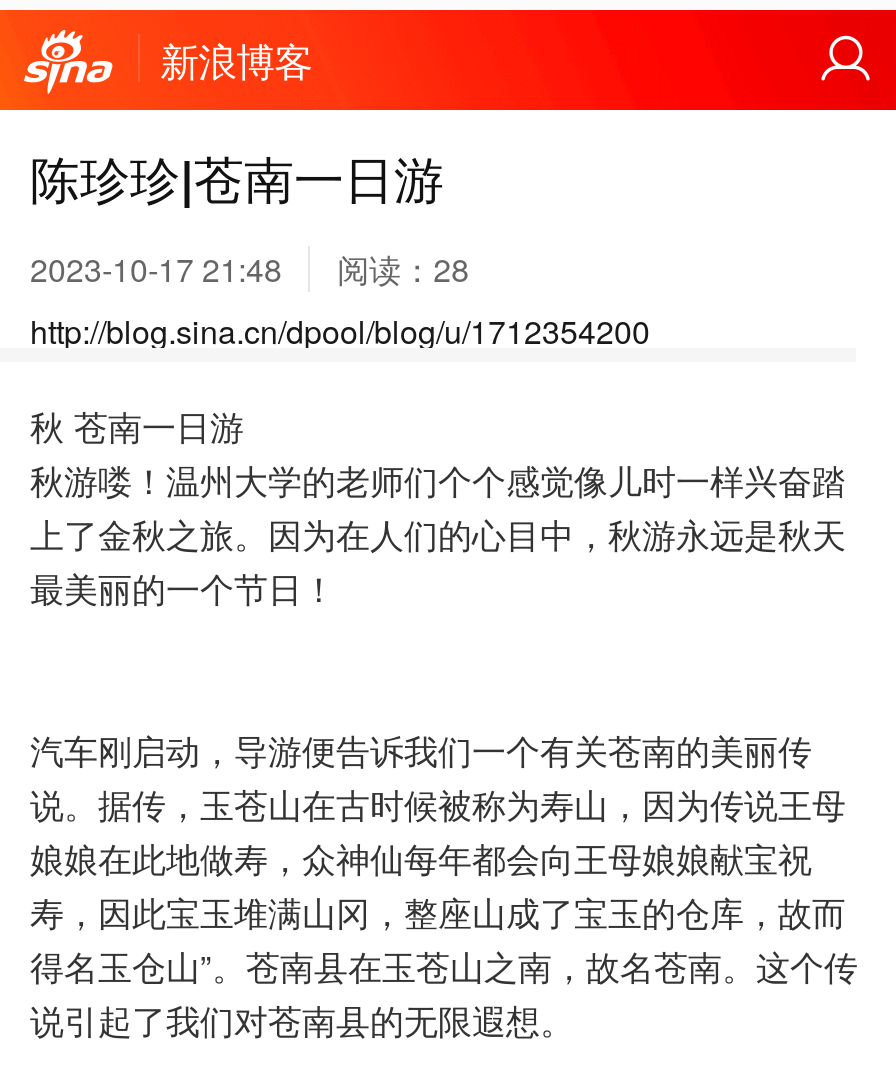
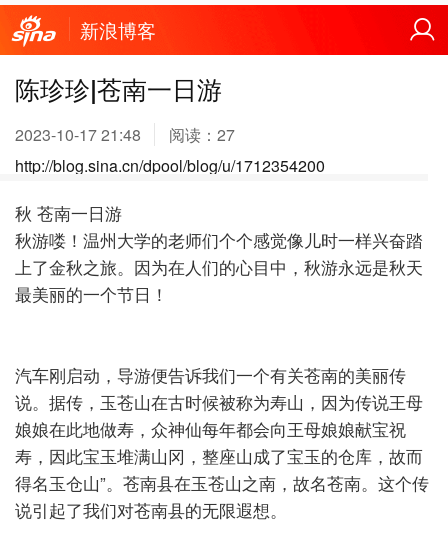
- 2023-10-17 21:48 阅读：28
+ 2023-10-17 21:48 阅读：27
